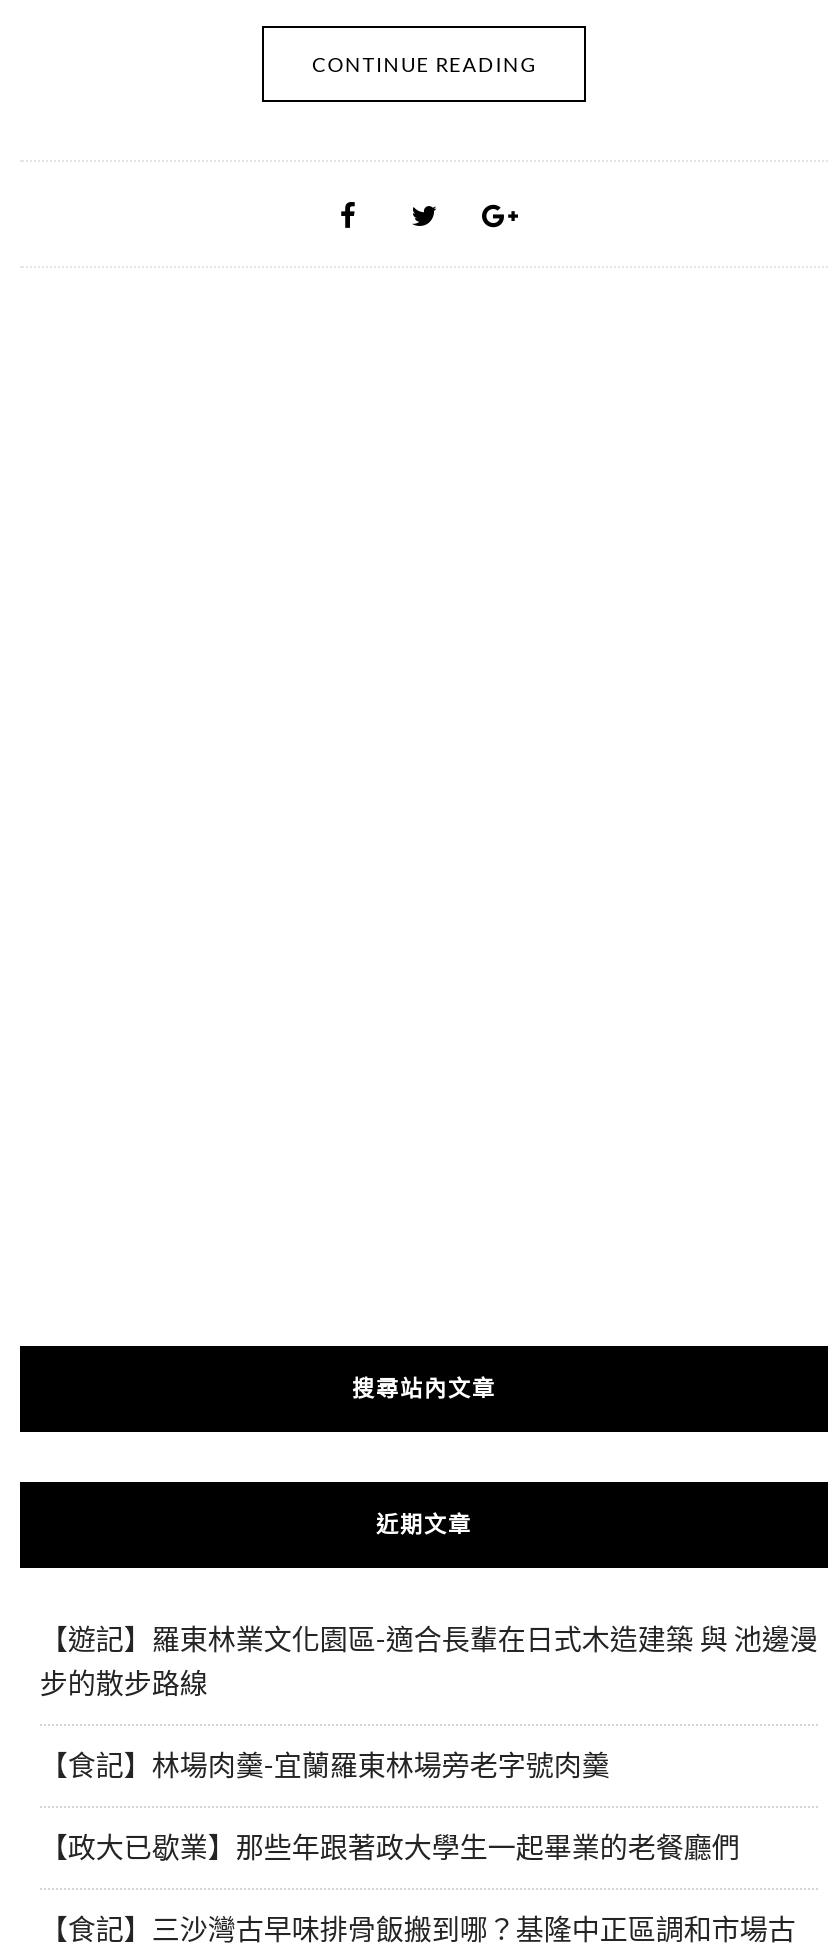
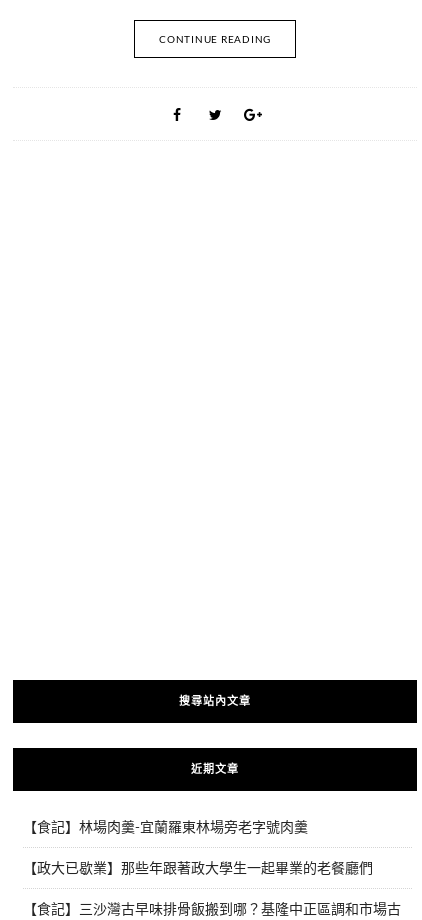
- 【遊記】羅東林業文化園區-適合長輩在日式木造建築 與 池邊漫
- 步的散步路線
